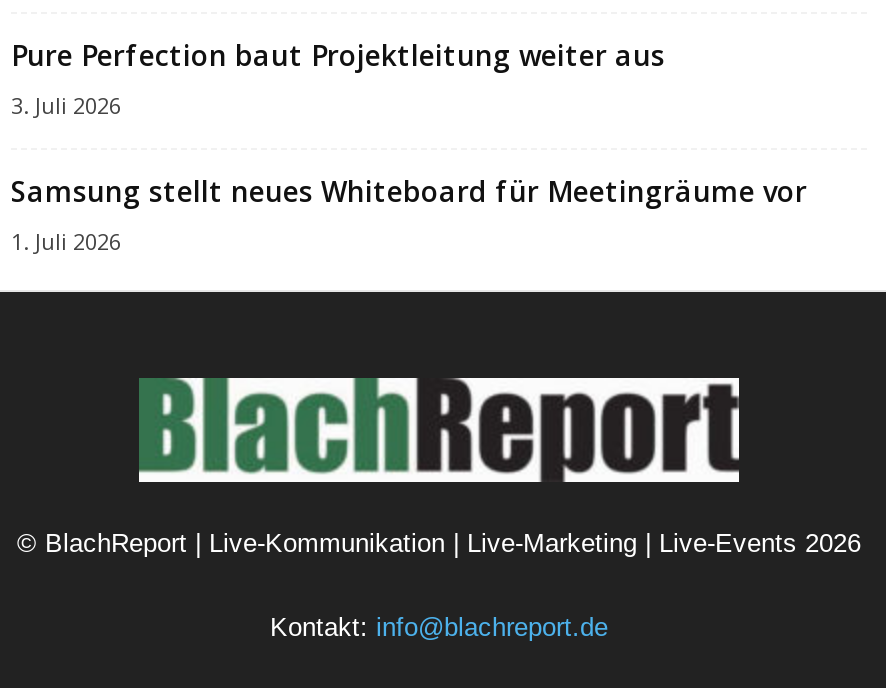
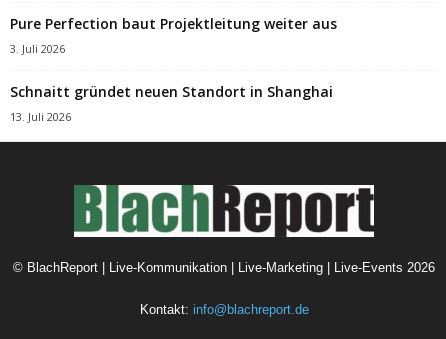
- Samsung stellt neues Whiteboard für Meetingräume vor
- 1. Juli 2026
+ Schnaitt gründet neuen Standort in Shanghai
+ 13. Juli 2026
